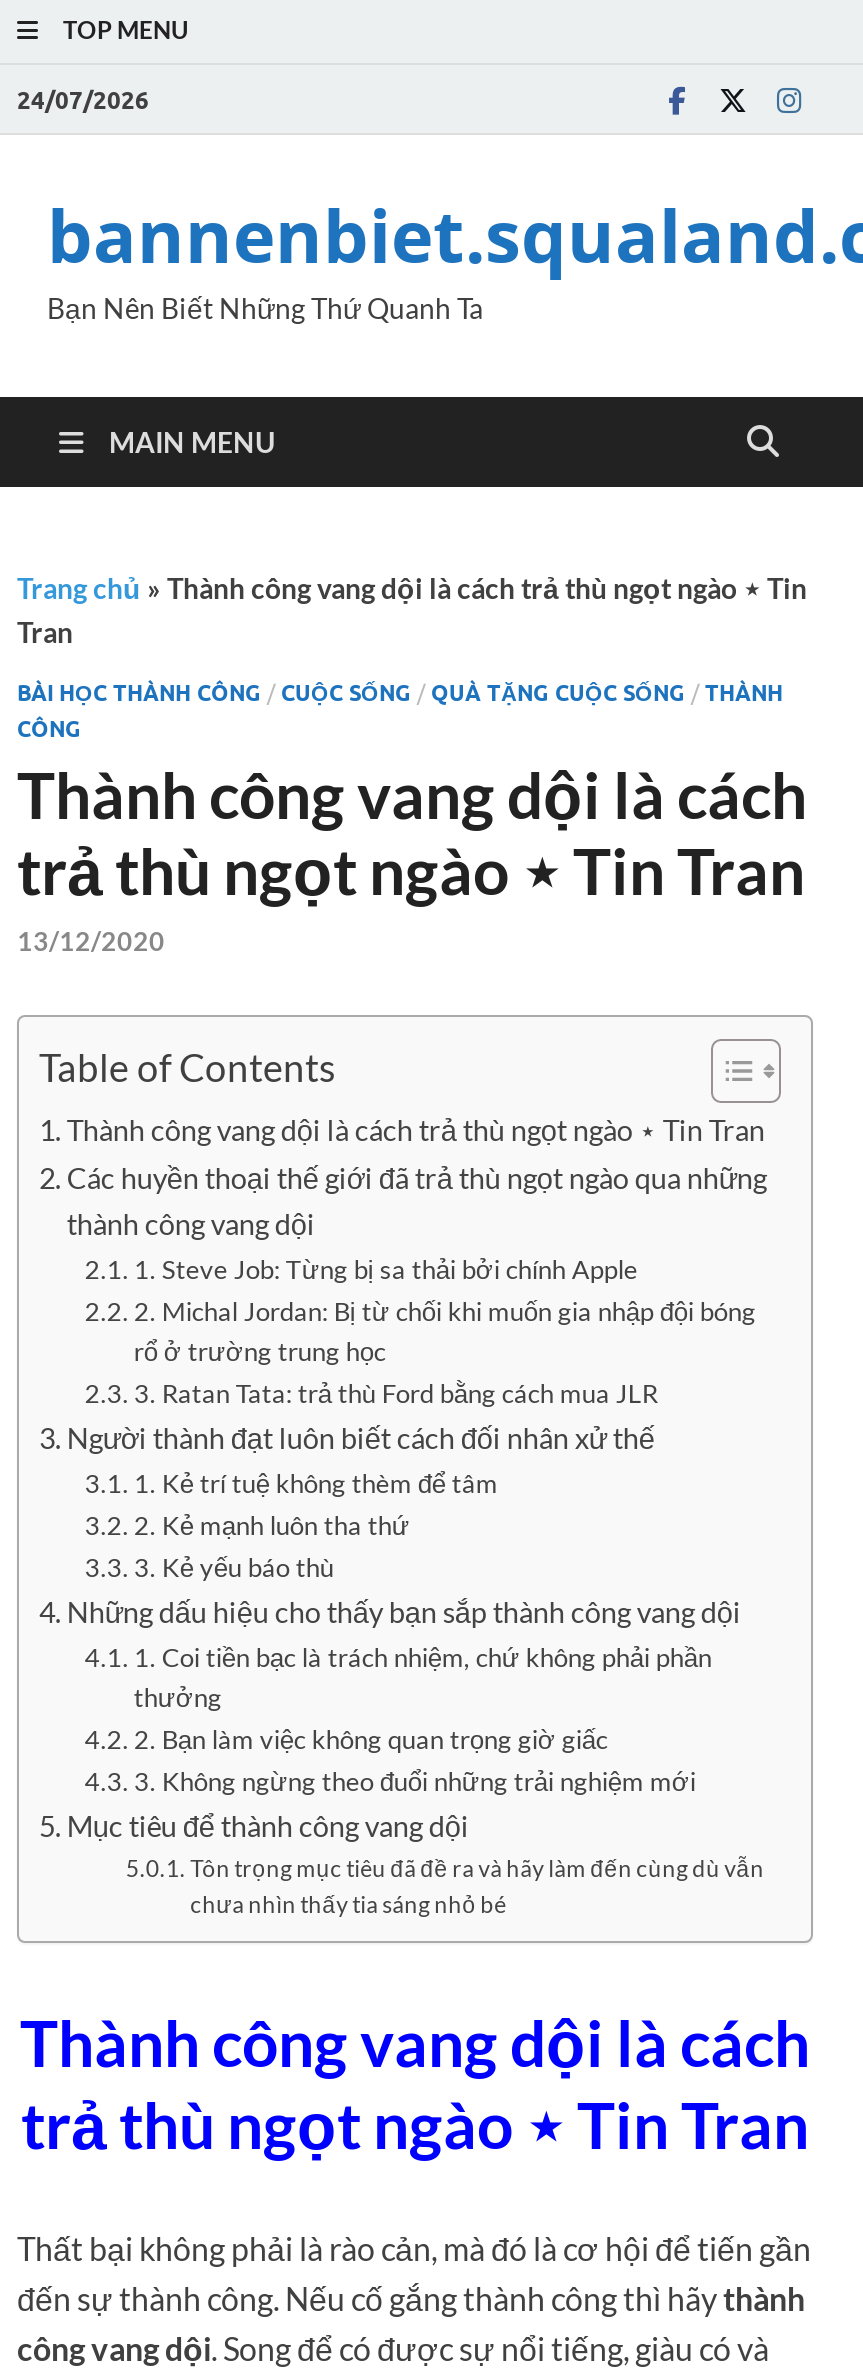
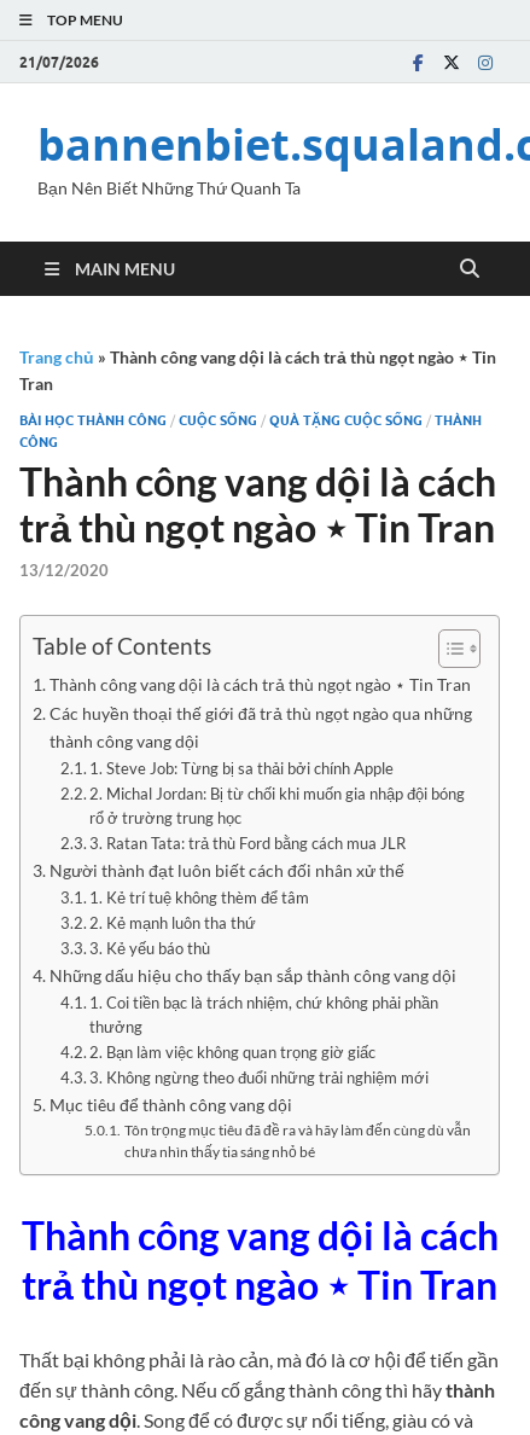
- 24/07/2026
+ 21/07/2026
